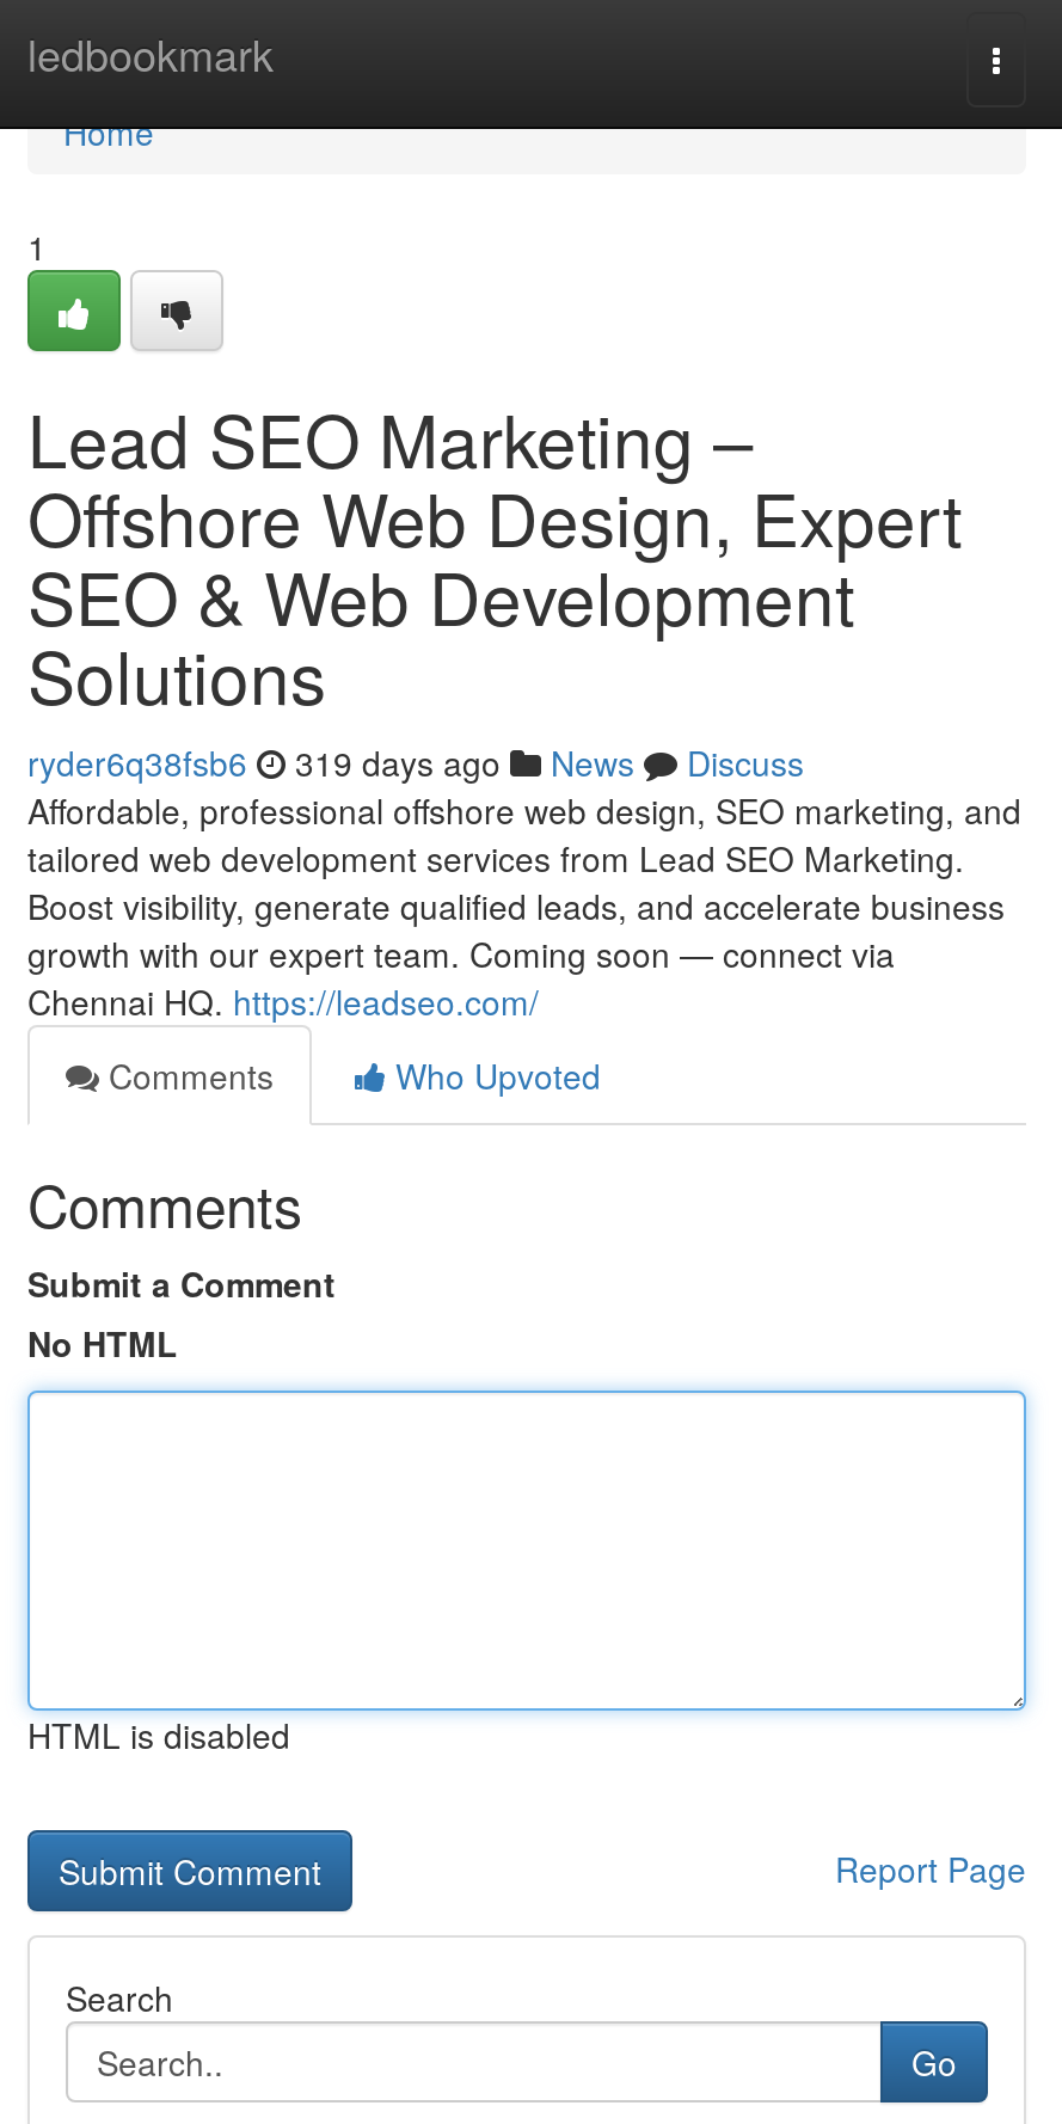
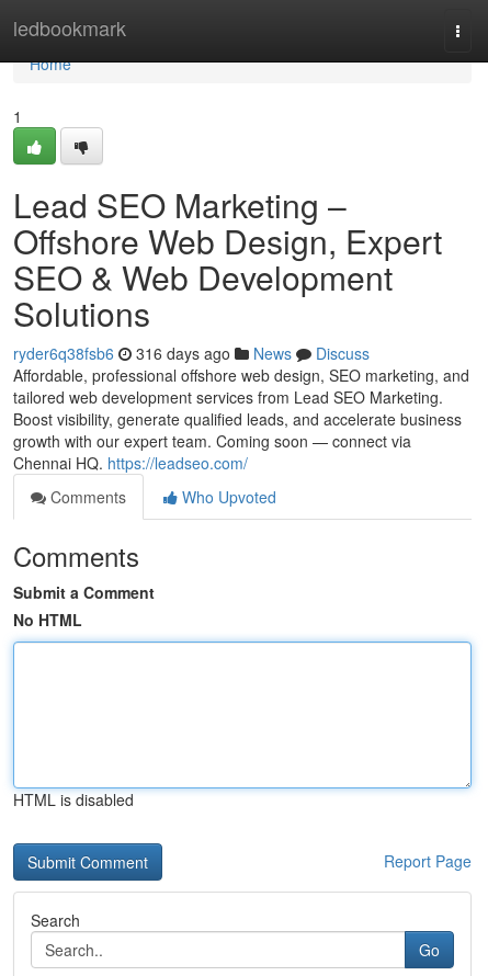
- ryder6q38fsb6 319 days ago News Discuss
+ ryder6q38fsb6 316 days ago News Discuss
